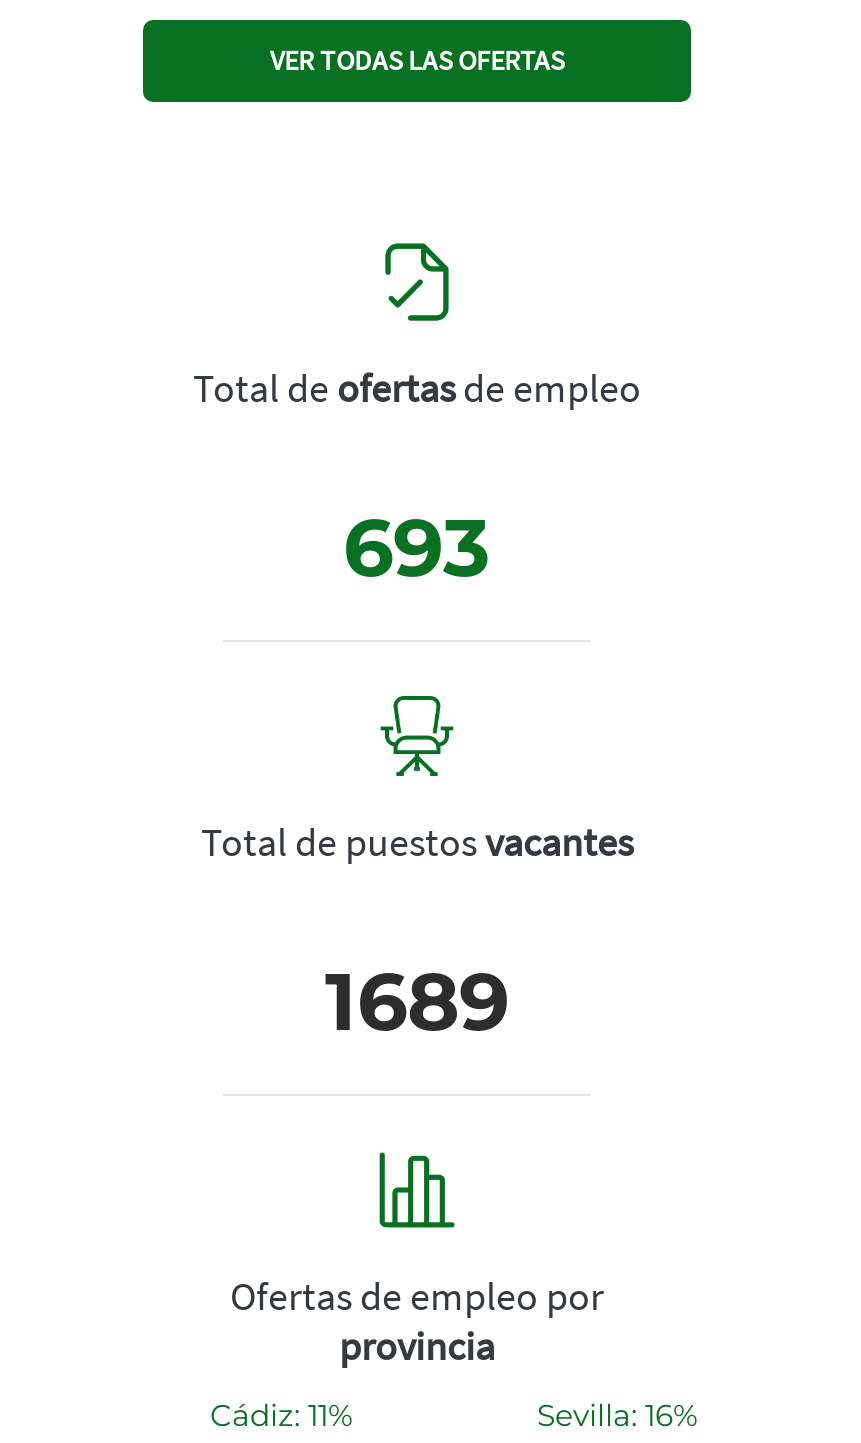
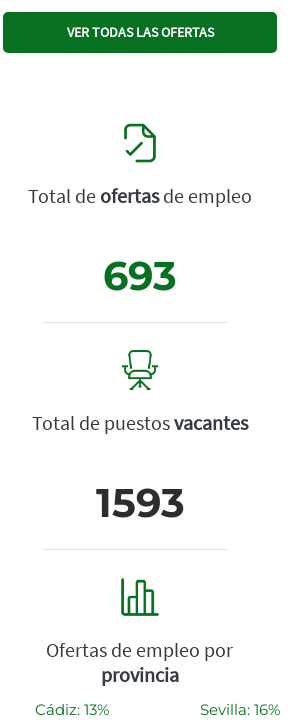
- 1689
+ 1593

- Cádiz: 11%
+ Cádiz: 13%
